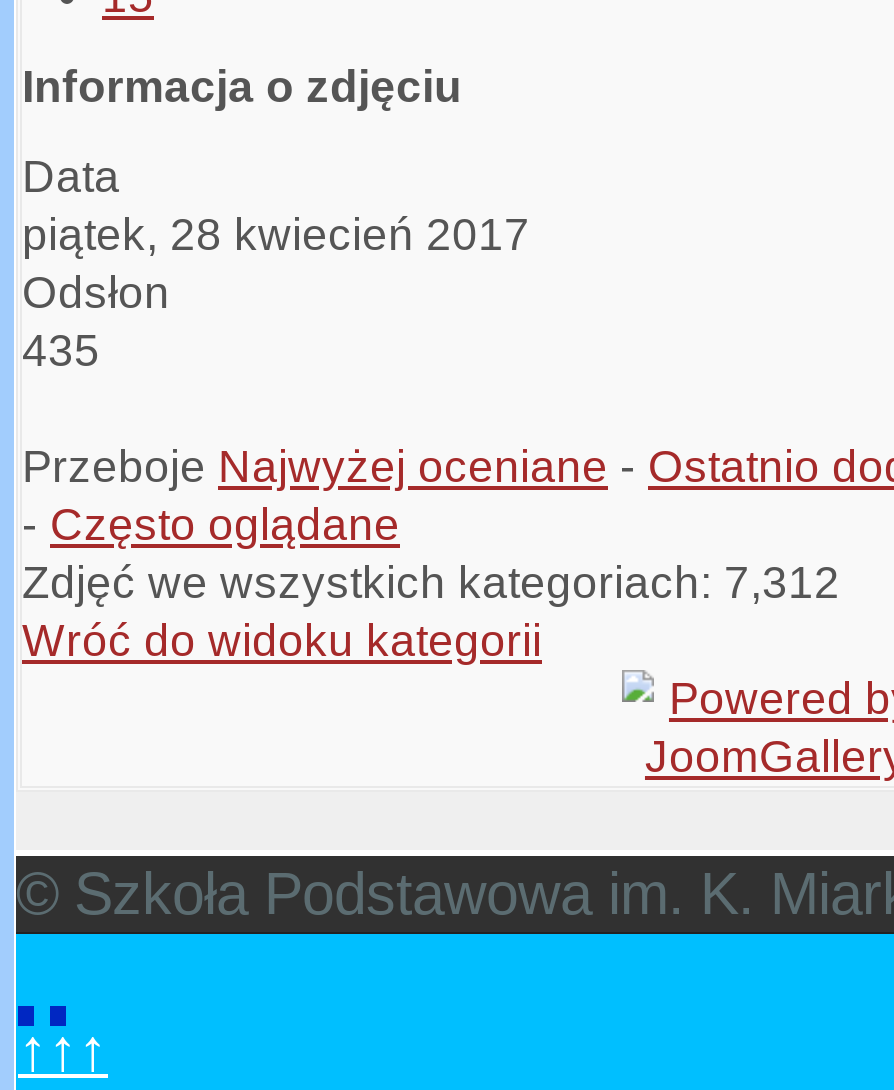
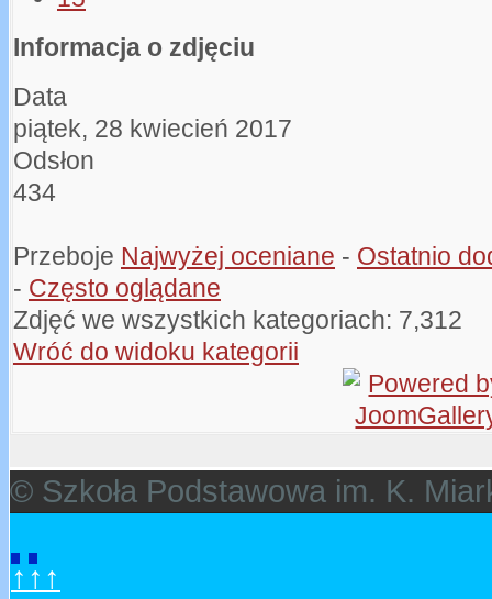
- 435
+ 434
